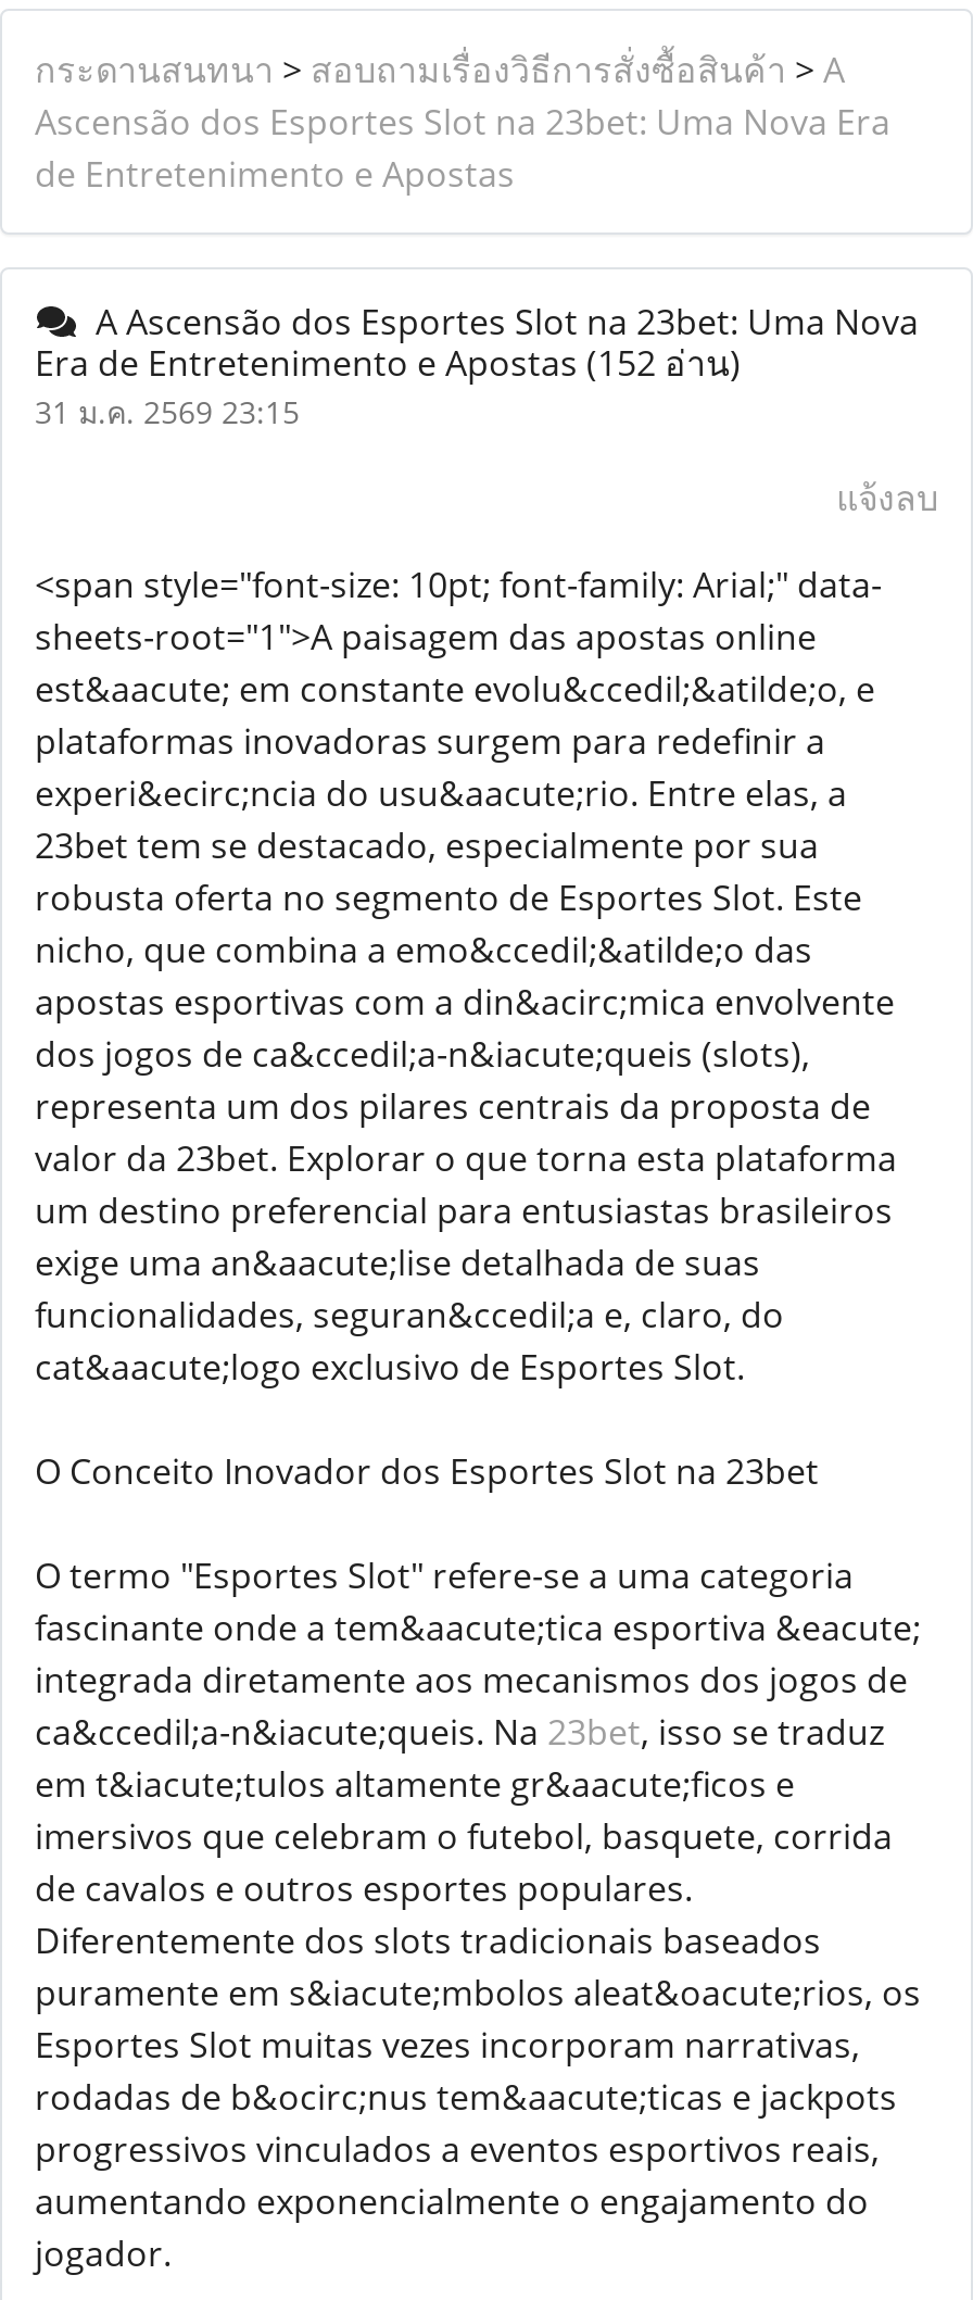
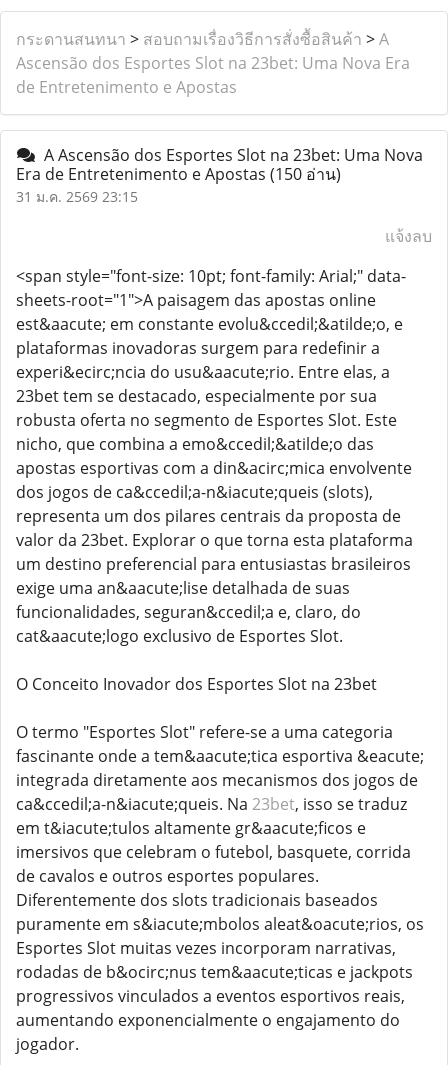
- Era de Entretenimento e Apostas (152 อ่าน)
+ Era de Entretenimento e Apostas (150 อ่าน)
